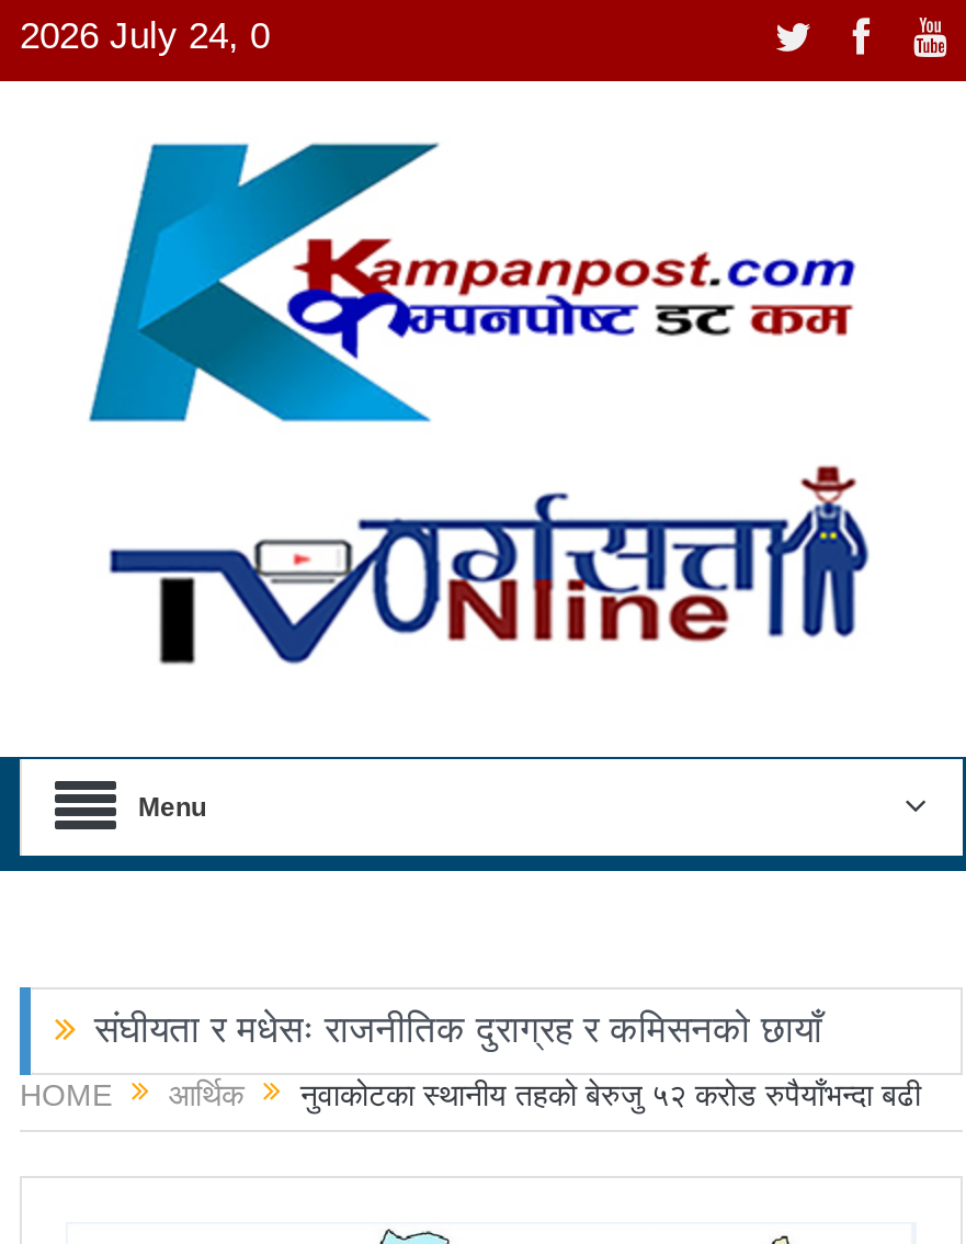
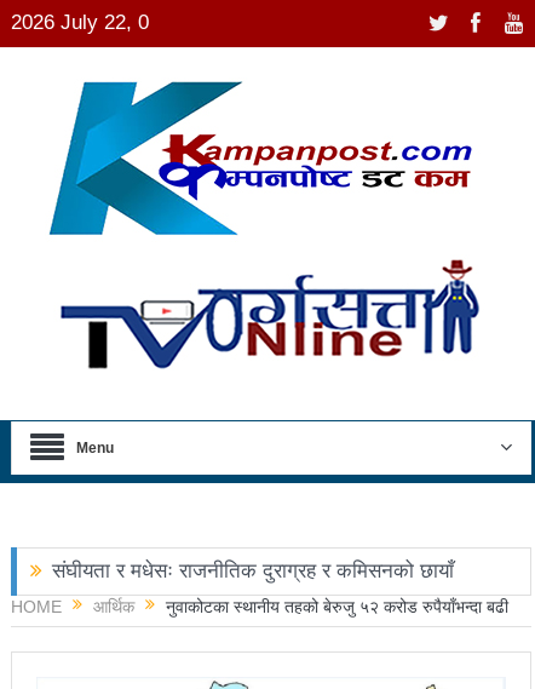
- 2026 July 24, 0
+ 2026 July 22, 0
